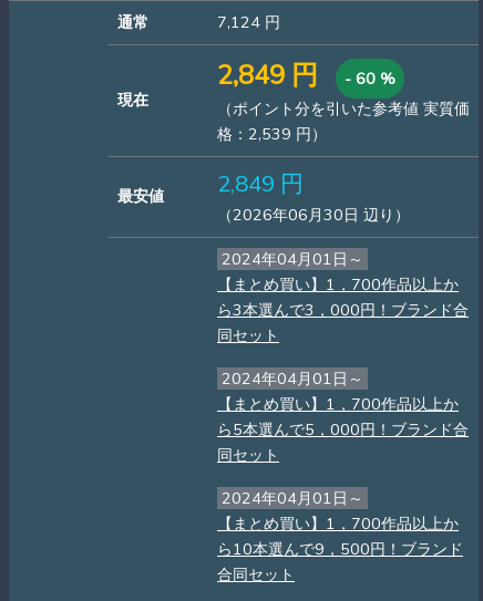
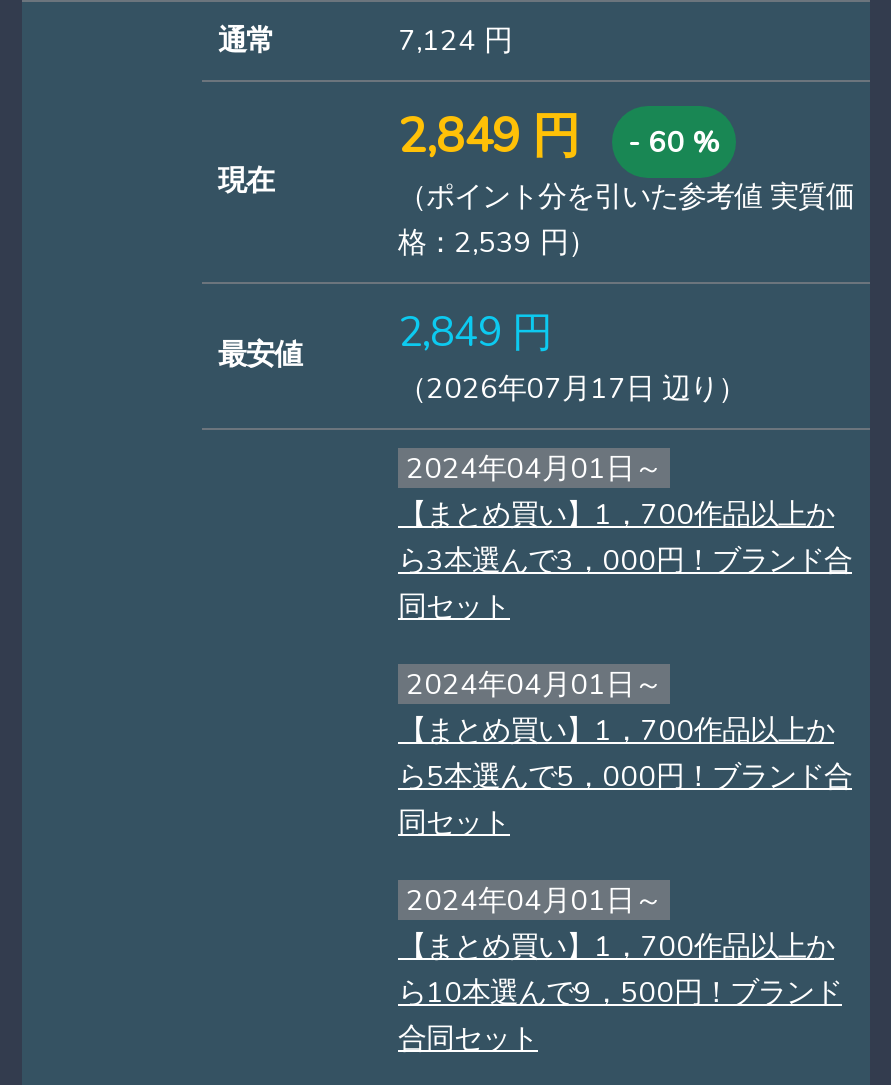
- （2026年06月30日 辺り）
+ （2026年07月17日 辺り）
